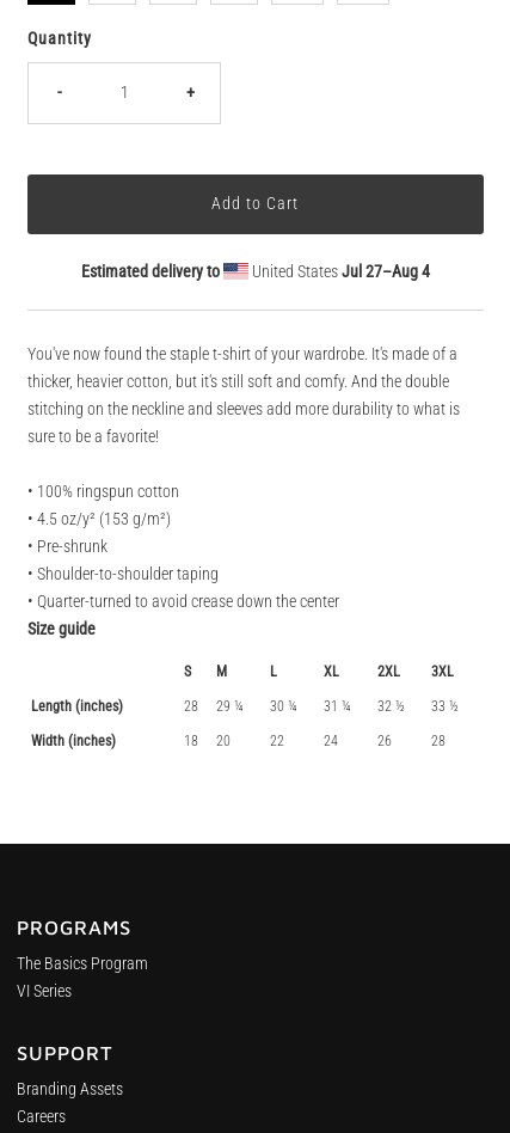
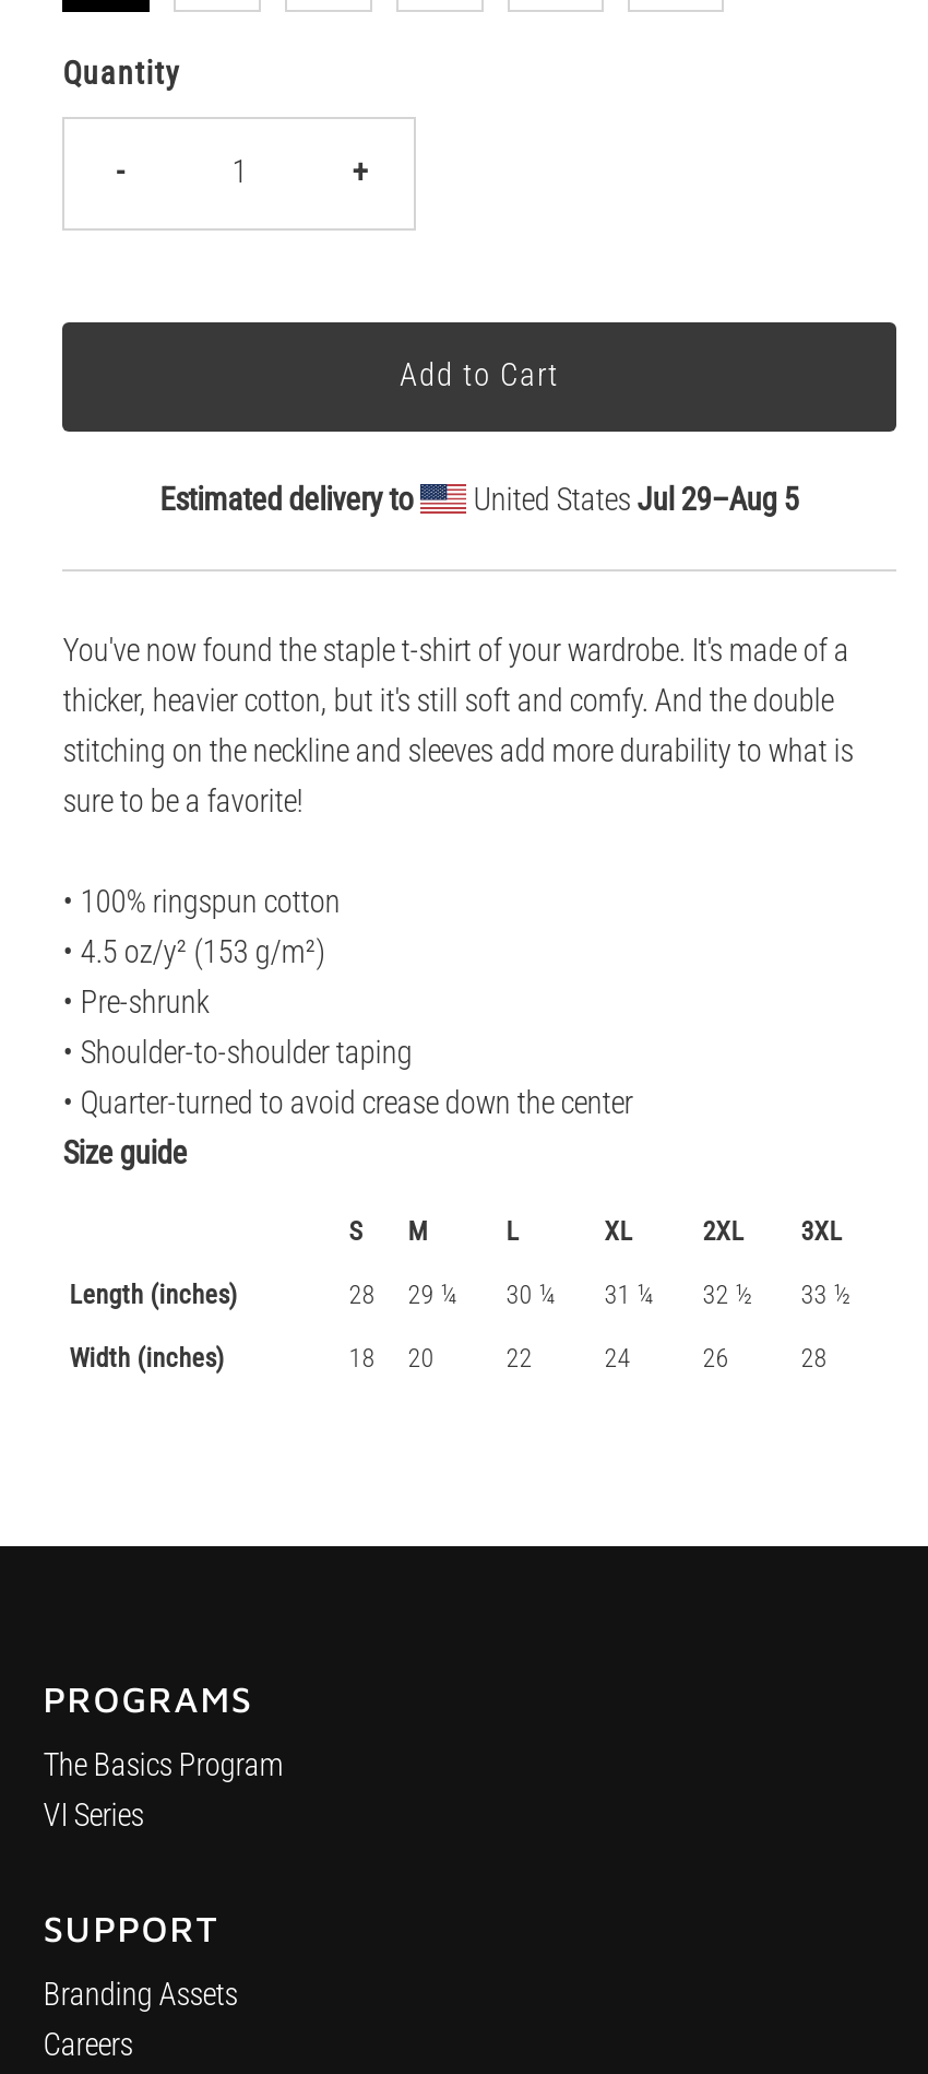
- United States Jul 27–Aug 4
+ United States Jul 29–Aug 5
